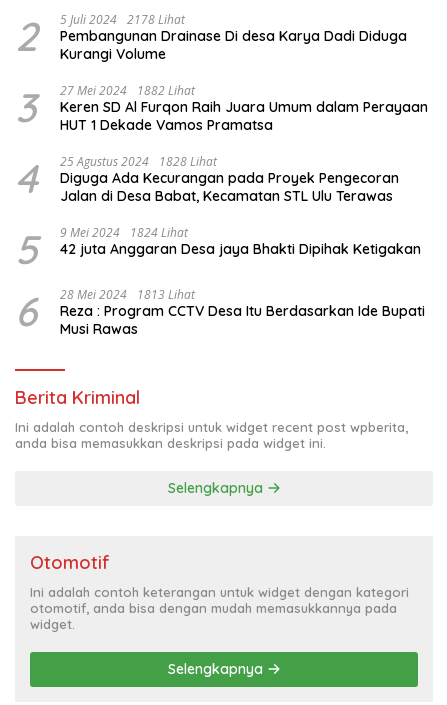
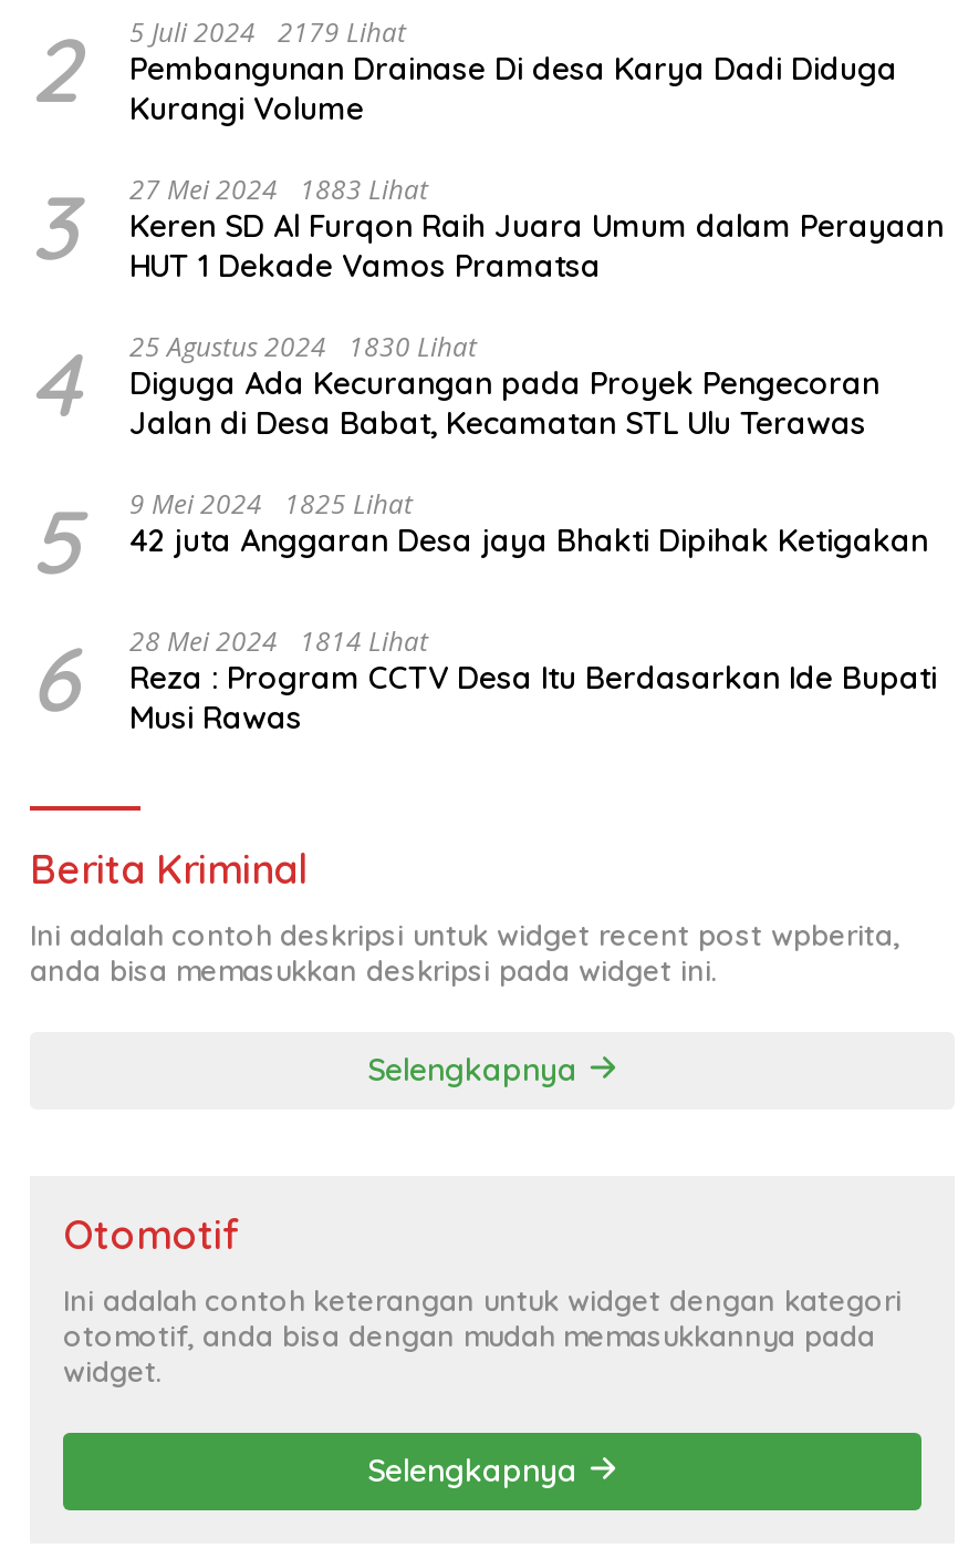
- 2 5 Juli 2024 2178 Lihat Pembangunan Drainase Di desa Karya Dadi Diduga Kurangi Volume
+ 2 5 Juli 2024 2179 Lihat Pembangunan Drainase Di desa Karya Dadi Diduga Kurangi Volume

- 3 27 Mei 2024 1882 Lihat Keren SD Al Furqon Raih Juara Umum dalam Perayaan HUT 1 Dekade Vamos Pramatsa
+ 3 27 Mei 2024 1883 Lihat Keren SD Al Furqon Raih Juara Umum dalam Perayaan HUT 1 Dekade Vamos Pramatsa

- 25 Agustus 2024 1828 Lihat
+ 25 Agustus 2024 1830 Lihat

- 5 9 Mei 2024 1824 Lihat 42 juta Anggaran Desa jaya Bhakti Dipihak Ketigakan
+ 5 9 Mei 2024 1825 Lihat 42 juta Anggaran Desa jaya Bhakti Dipihak Ketigakan

- 6 28 Mei 2024 1813 Lihat Reza : Program CCTV Desa Itu Berdasarkan Ide Bupati Musi Rawas
+ 6 28 Mei 2024 1814 Lihat Reza : Program CCTV Desa Itu Berdasarkan Ide Bupati Musi Rawas
